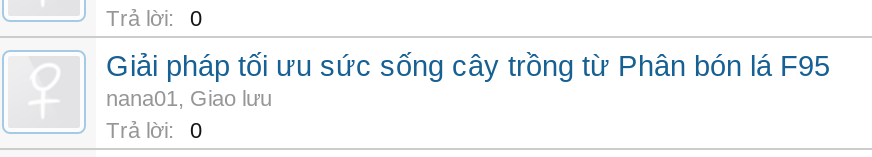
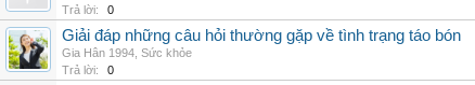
+ [image]

- Giải pháp tối ưu sức sống cây trồng từ Phân bón lá F95
- nana01, Giao lưu
+ Giải đáp những câu hỏi thường gặp về tình trạng táo bón
+ Gia Hân 1994, Sức khỏe
